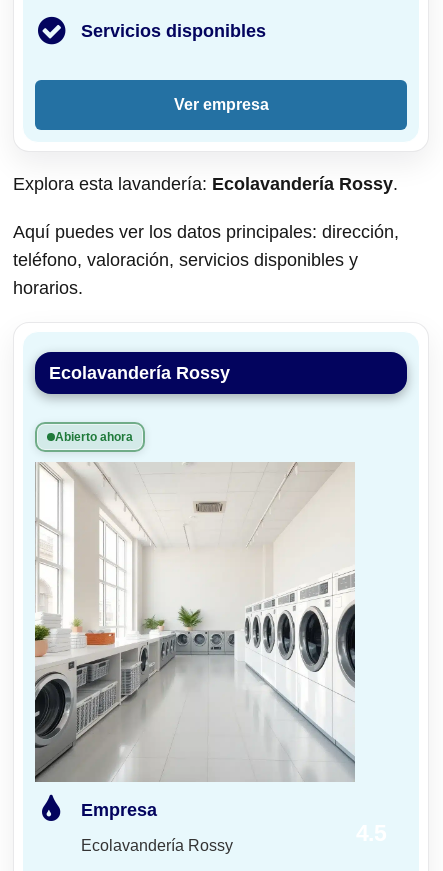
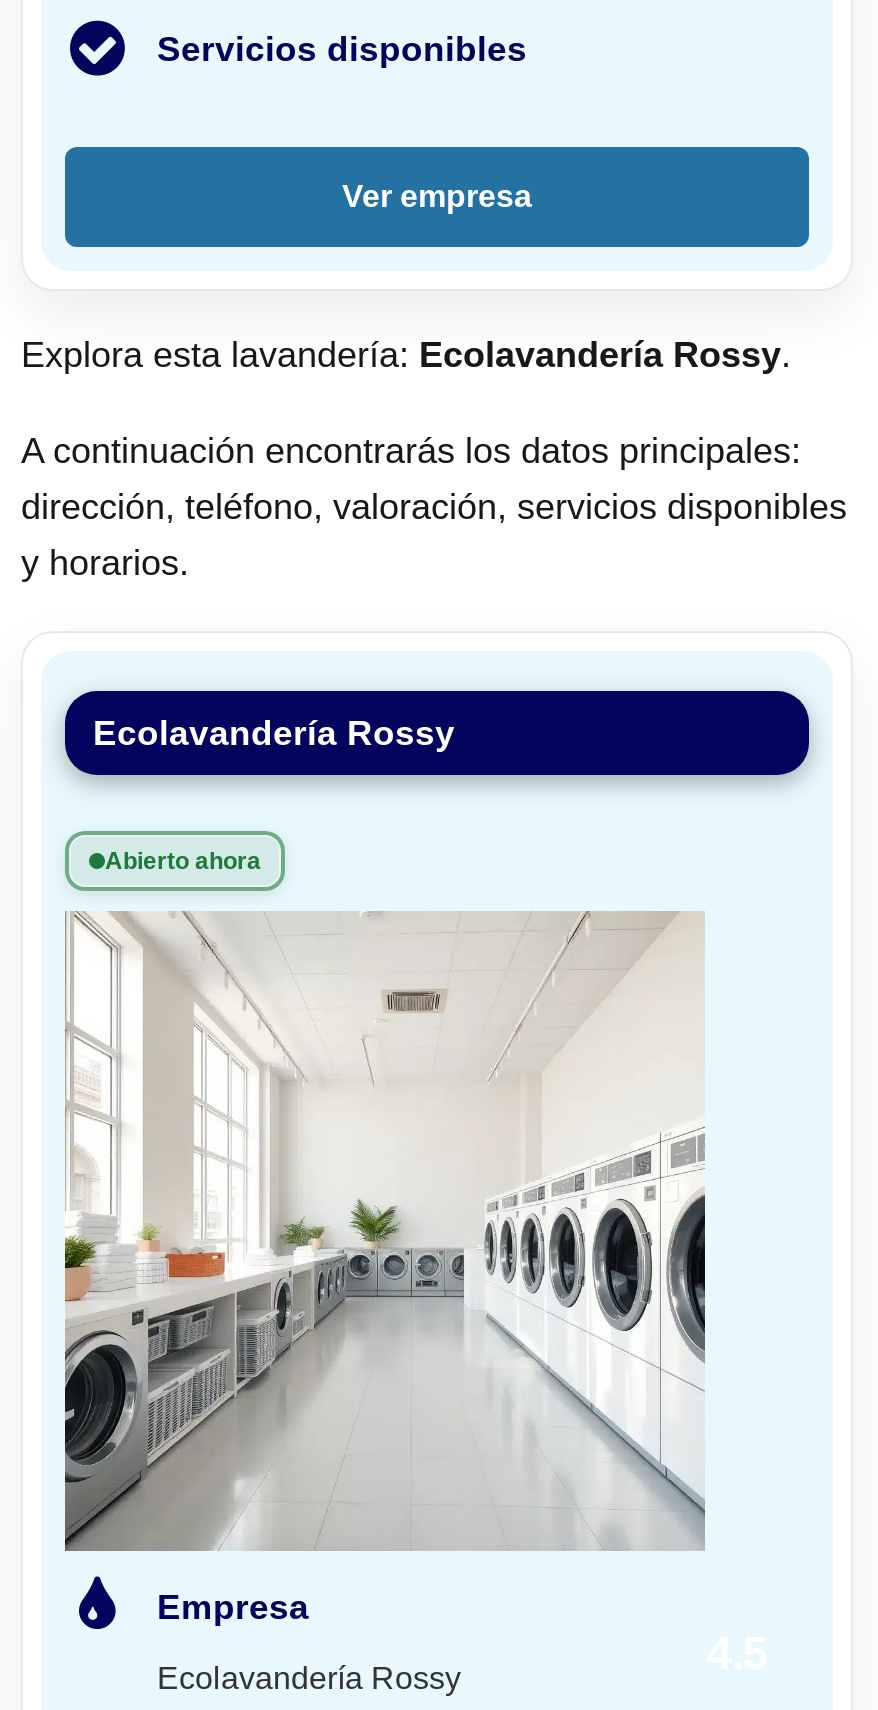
- Aquí puedes ver los datos principales: dirección,
- teléfono, valoración, servicios disponibles y
- horarios.
+ A continuación encontrarás los datos principales:
+ dirección, teléfono, valoración, servicios disponibles
+ y horarios.
